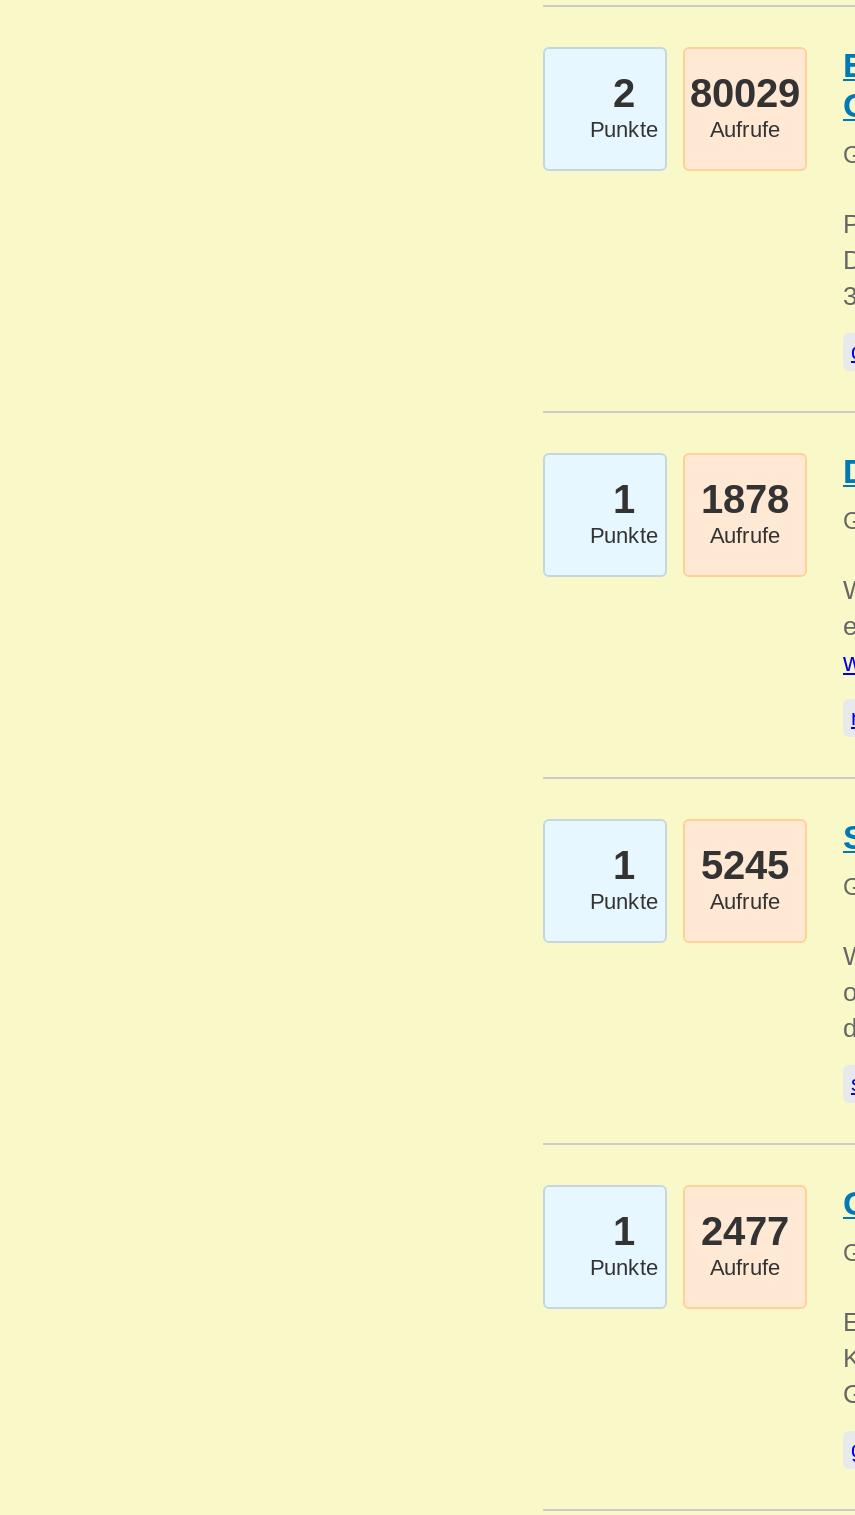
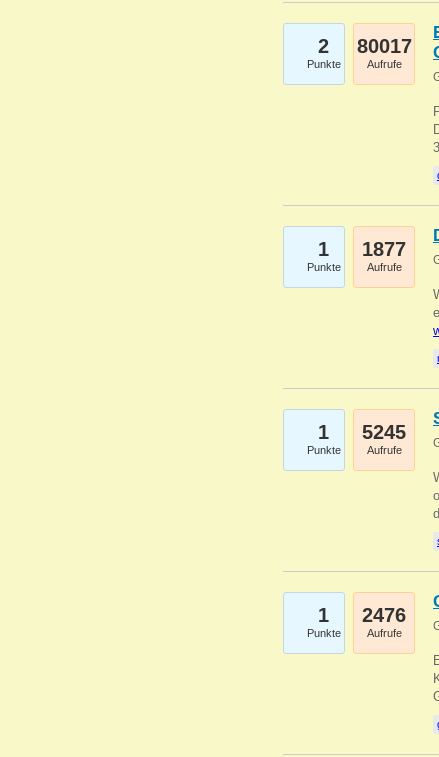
- 80029
+ 80017

- 1878
+ 1877

- 2477
+ 2476
